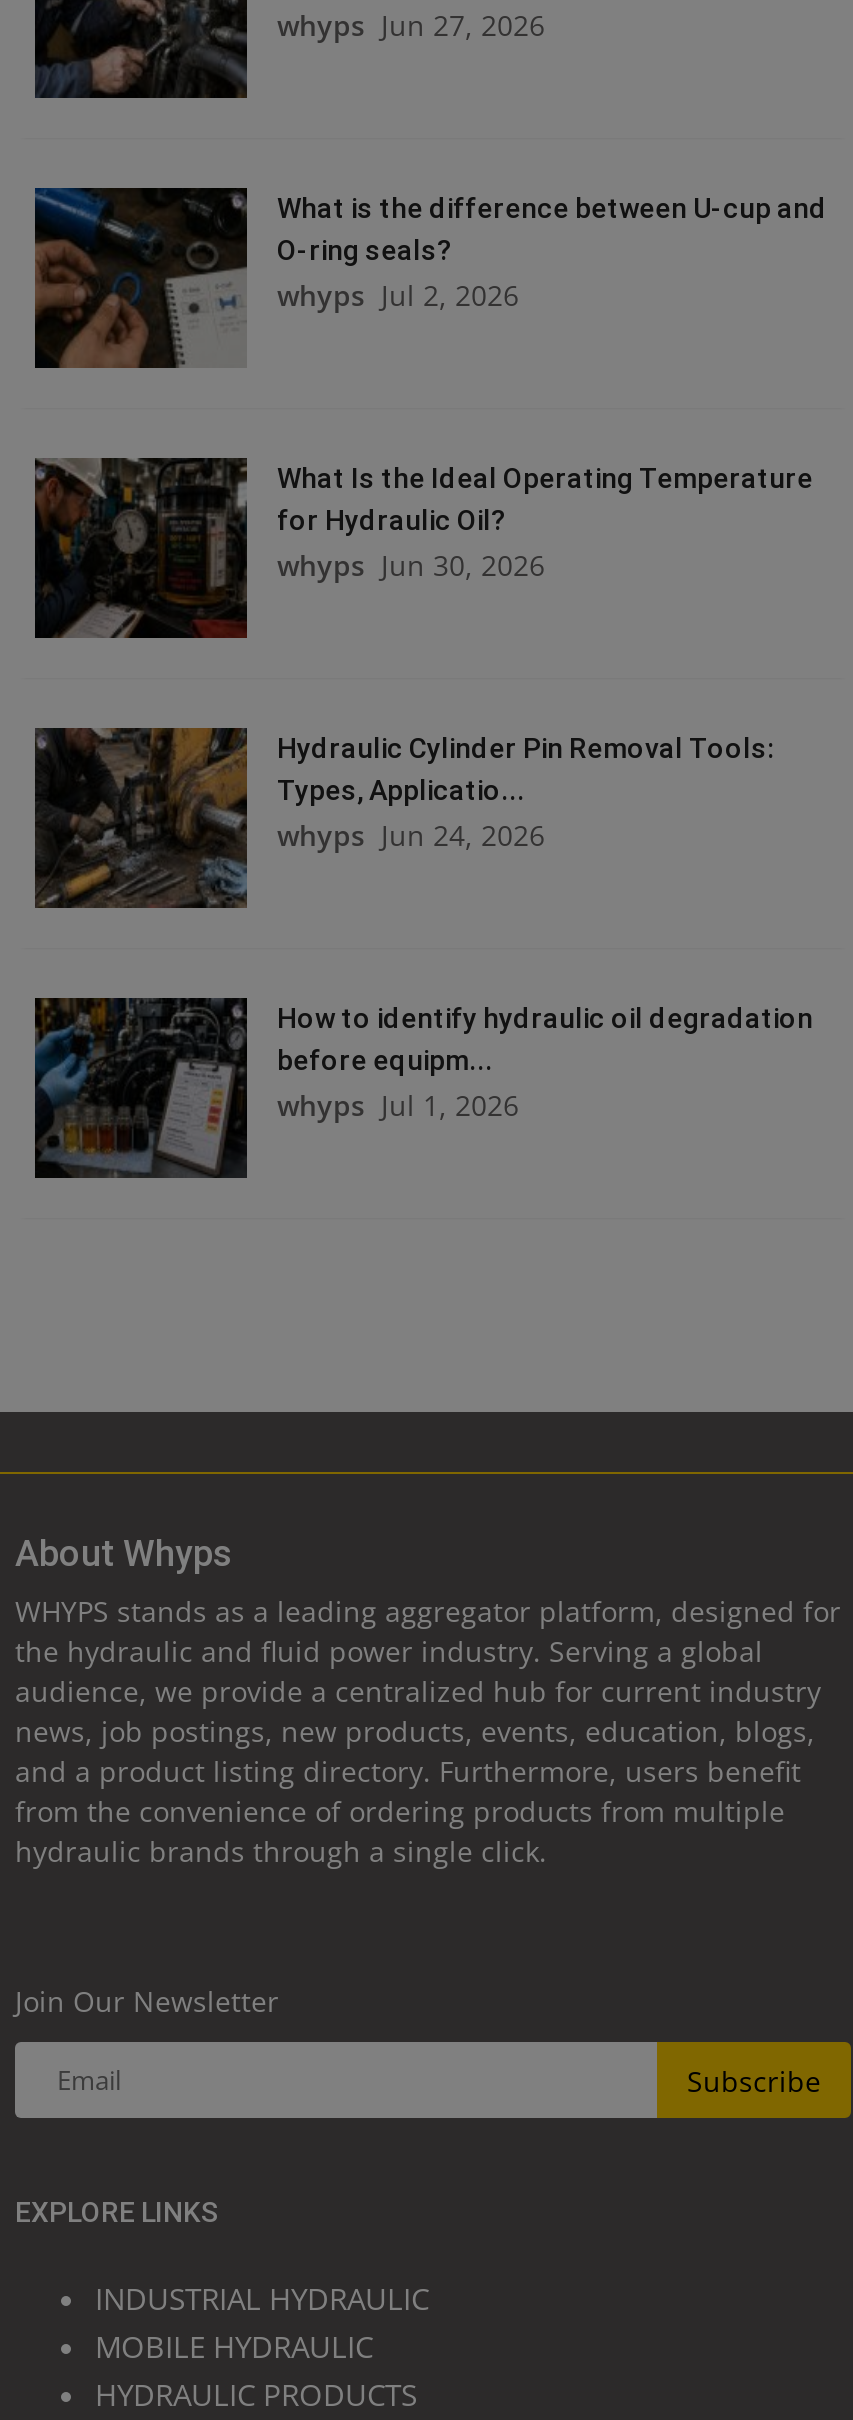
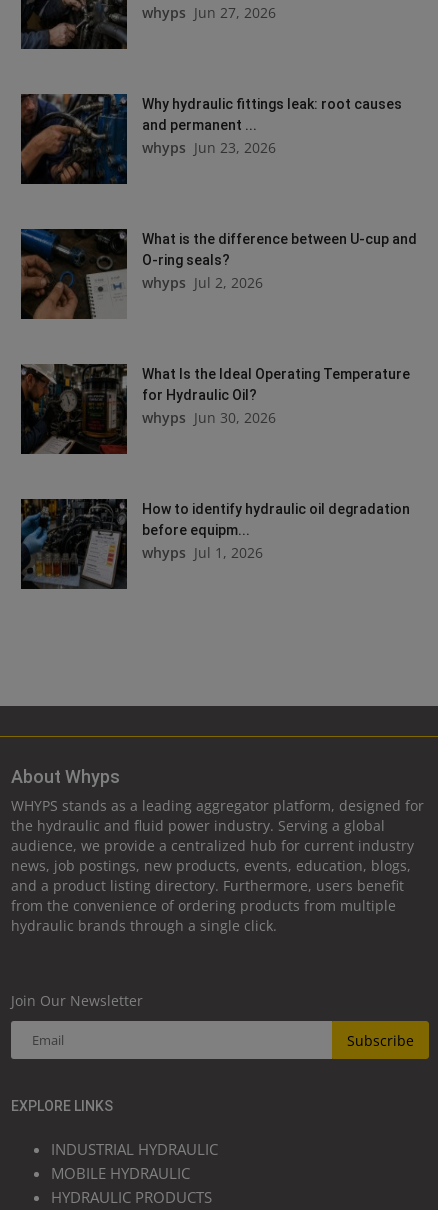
+ [image]
+ Why hydraulic fittings leak: root causes
+ and permanent ...
+ whyps Jun 23, 2026

moved down: [image] | What is the difference between U-cup and | O-ring seals? | whyps Jul 2, 2026 | What Is the Ideal Operating Temperature | for Hydraulic Oil? | whyps Jun 30, 2026

- [image]
- Hydraulic Cylinder Pin Removal Tools:
- Types, Applicatio...
- whyps Jun 24, 2026
